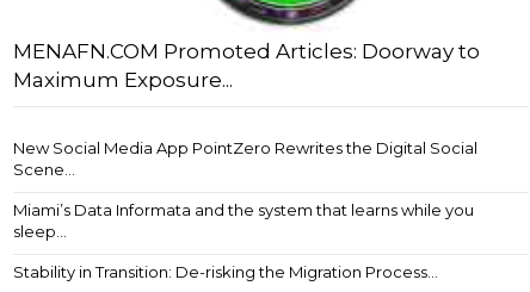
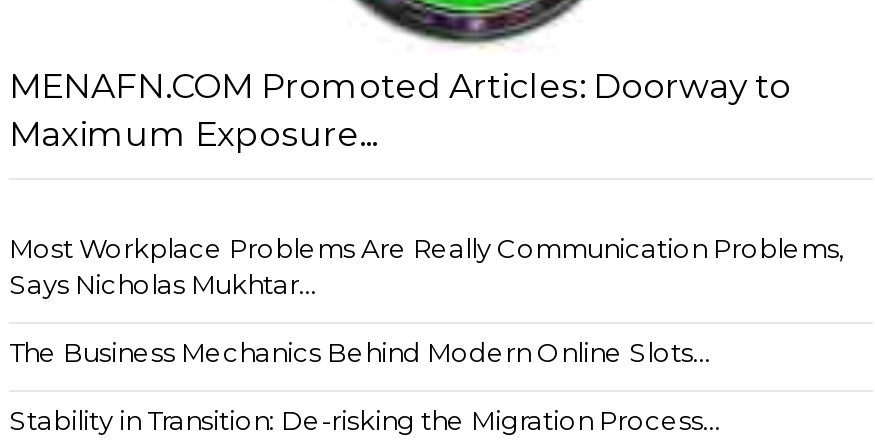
- New Social Media App PointZero Rewrites the Digital Social
- Scene...
+ Most Workplace Problems Are Really Communication Problems,
+ Says Nicholas Mukhtar...

- Miami’s Data Informata and the system that learns while you
- sleep...
+ The Business Mechanics Behind Modern Online Slots...
